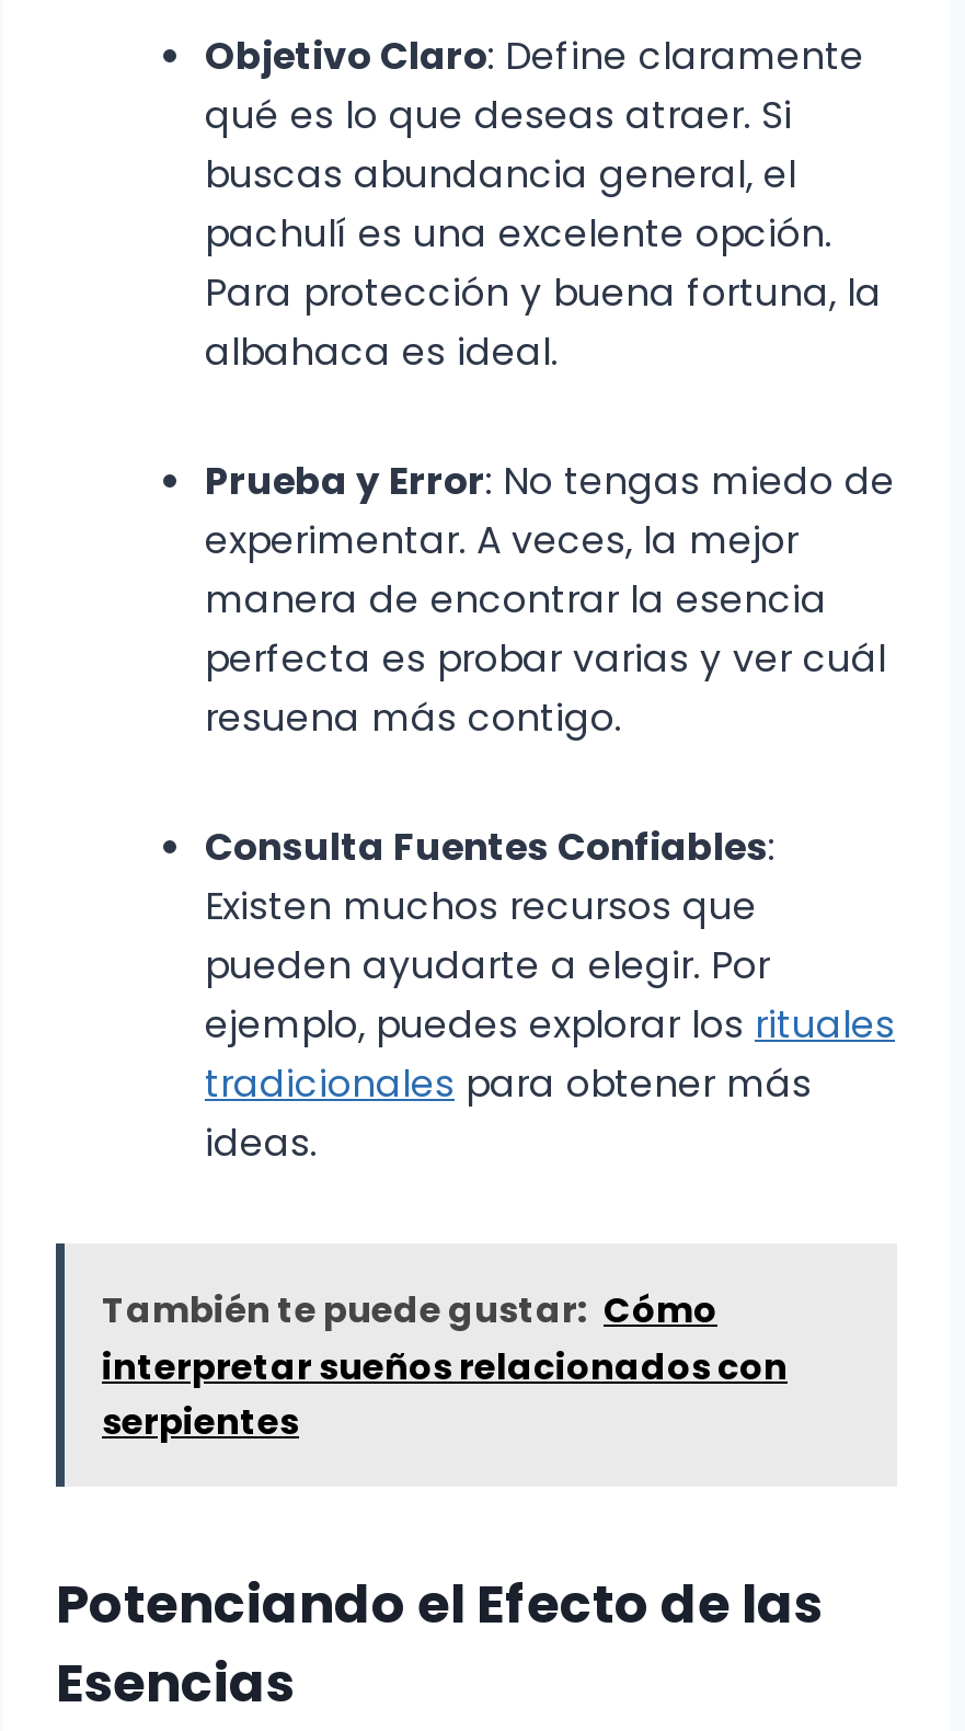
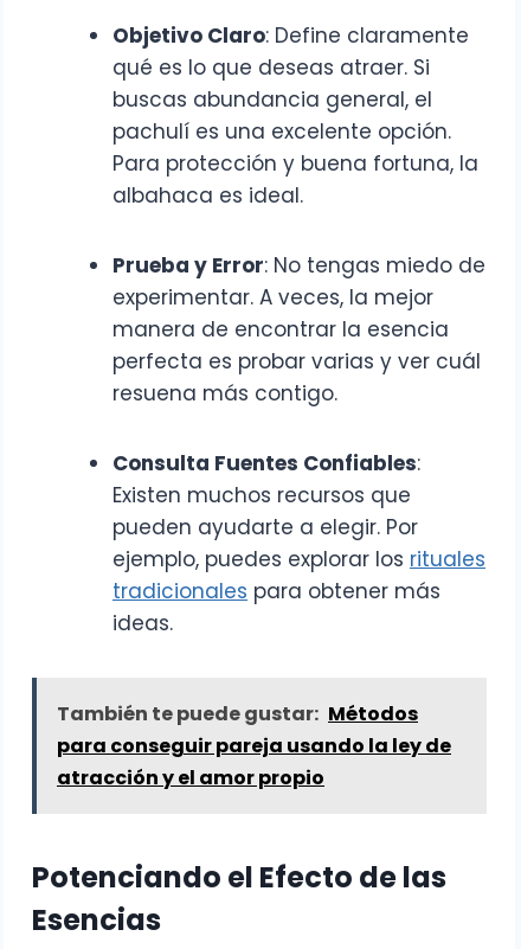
- También te puede gustar: Cómo
- interpretar sueños relacionados con
- serpientes
+ También te puede gustar: Métodos
+ para conseguir pareja usando la ley de
+ atracción y el amor propio
